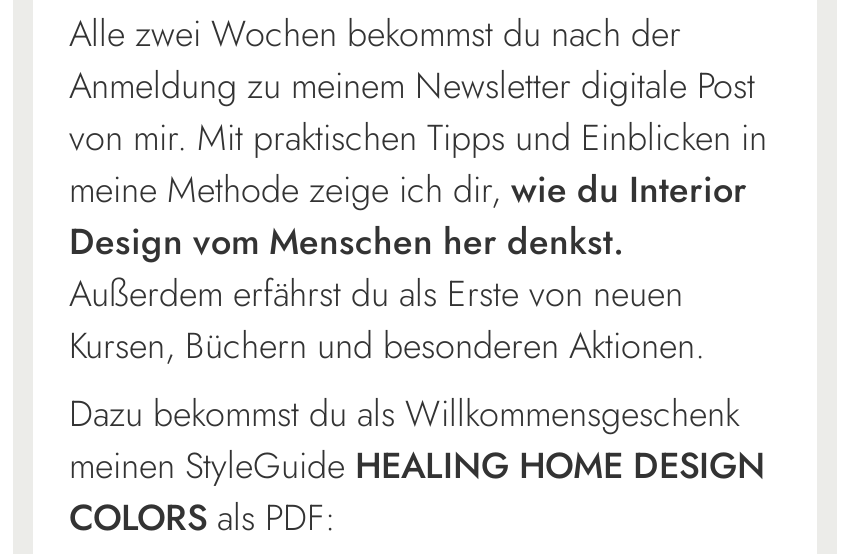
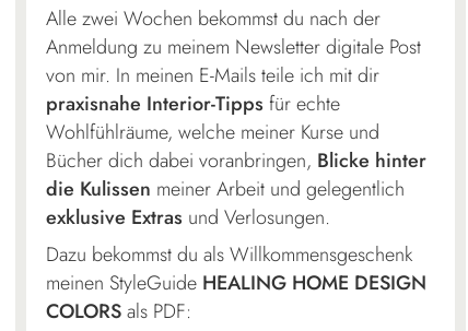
- von mir. Mit praktischen Tipps und Einblicken in
- meine Methode zeige ich dir, wie du Interior
- Design vom Menschen her denkst.
- Außerdem erfährst du als Erste von neuen
- Kursen, Büchern und besonderen Aktionen.
+ von mir. In meinen E-Mails teile ich mit dir
+ praxisnahe Interior-Tipps für echte
+ Wohlfühlräume, welche meiner Kurse und
+ Bücher dich dabei voranbringen, Blicke hinter
+ die Kulissen meiner Arbeit und gelegentlich
+ exklusive Extras und Verlosungen.
